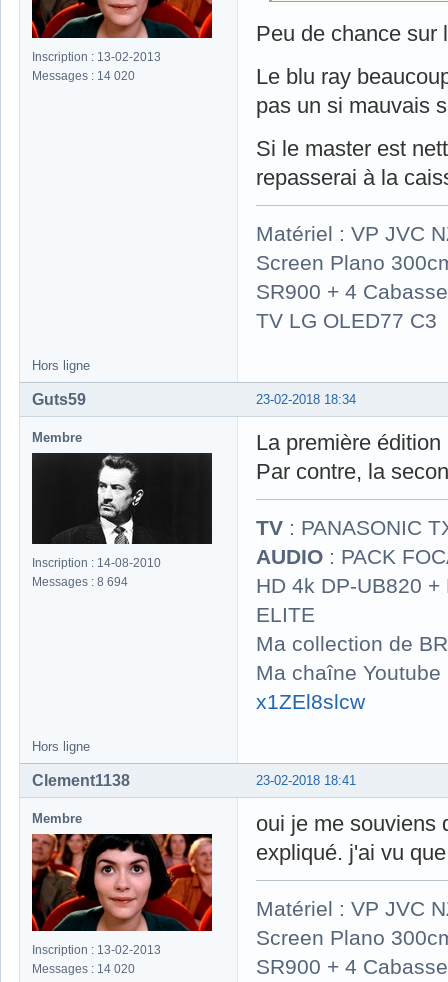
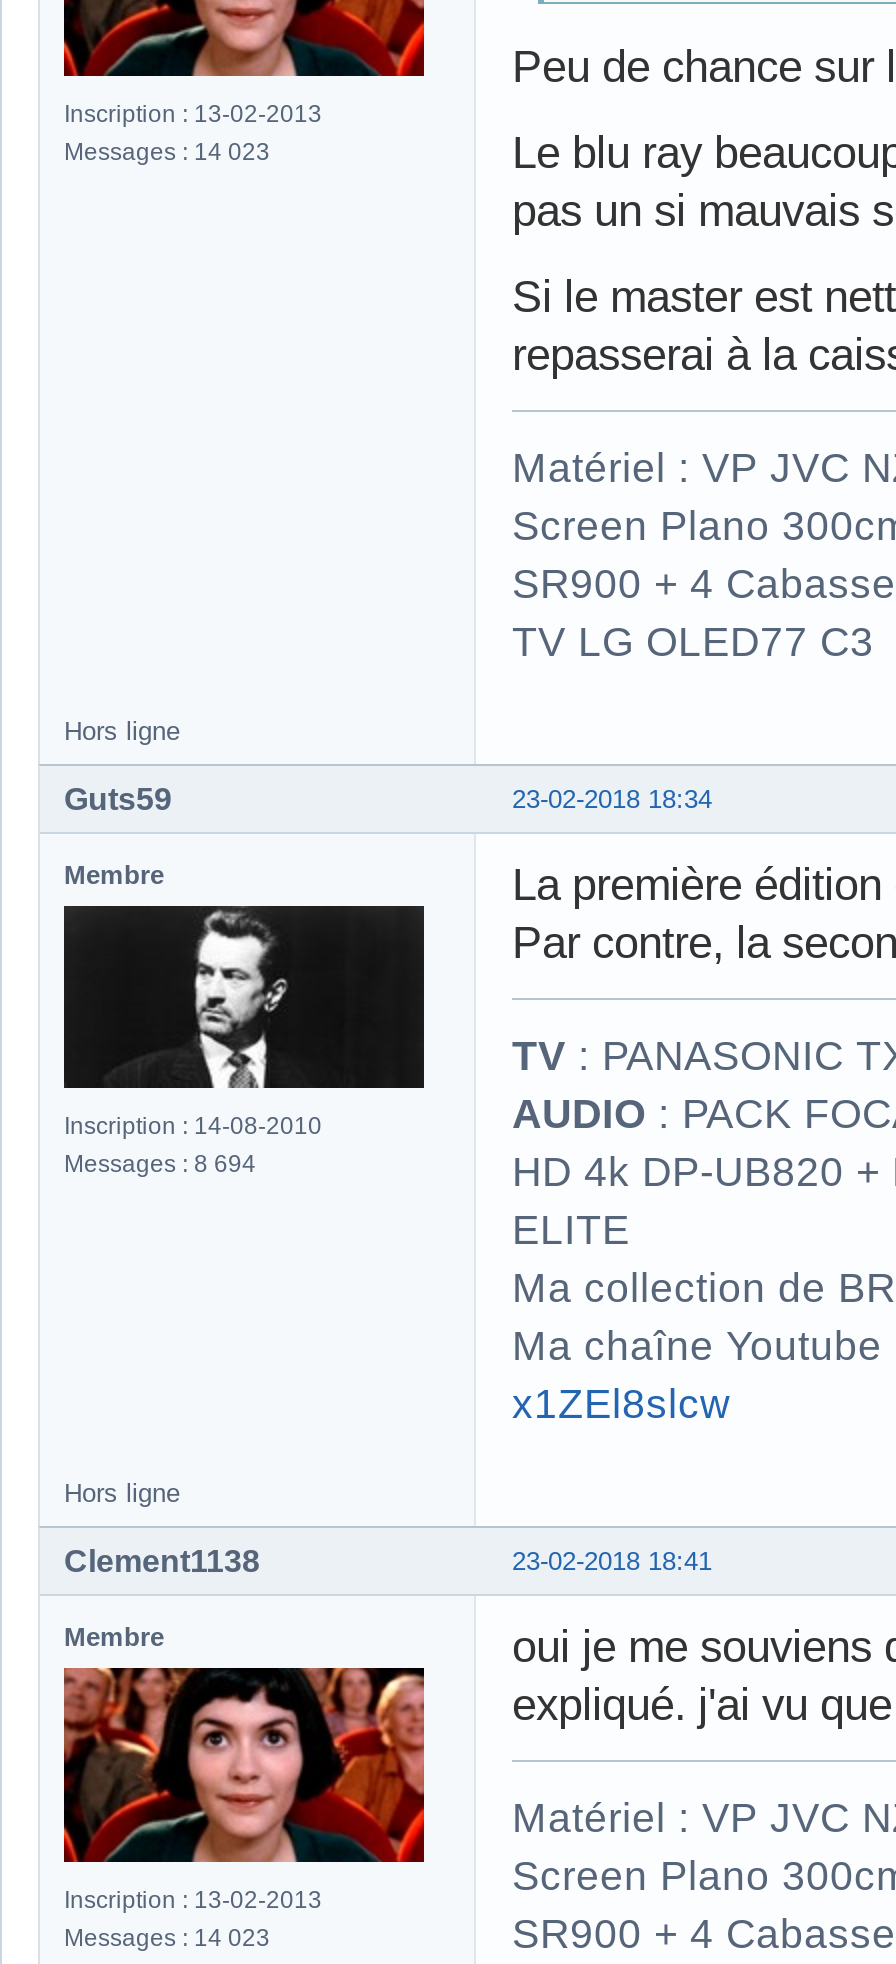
- Messages : 14 020
+ Messages : 14 023

- Messages : 14 020
+ Messages : 14 023
